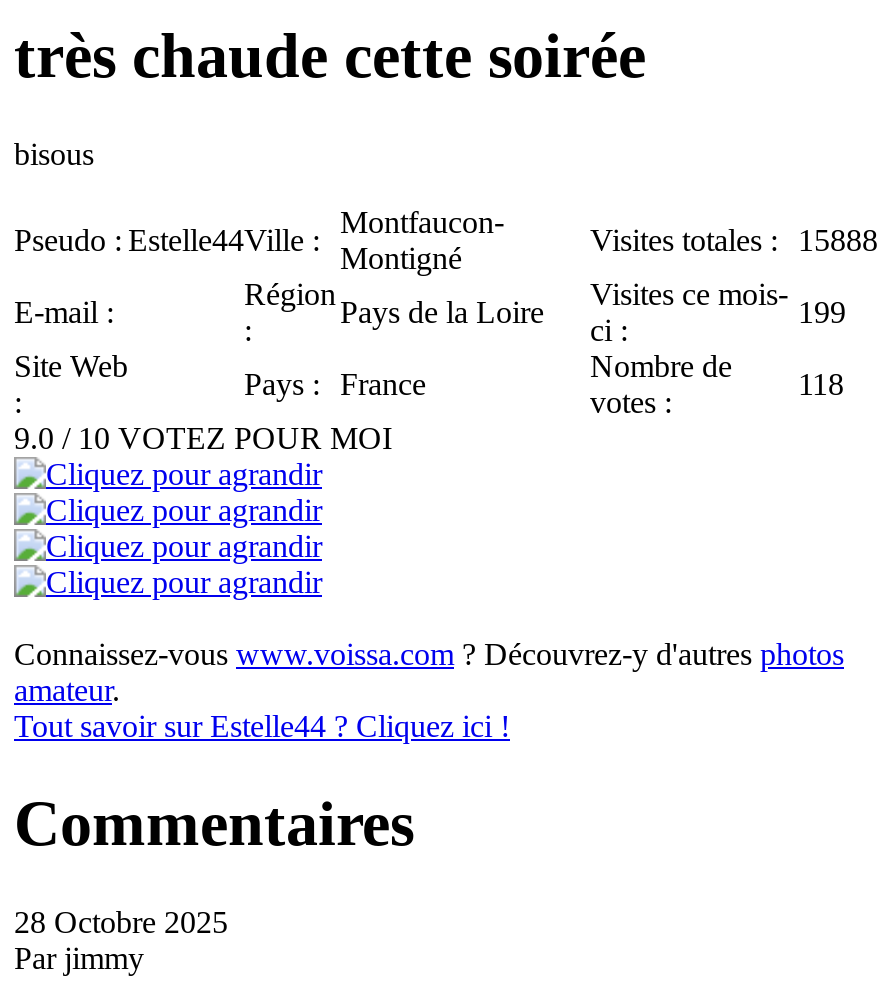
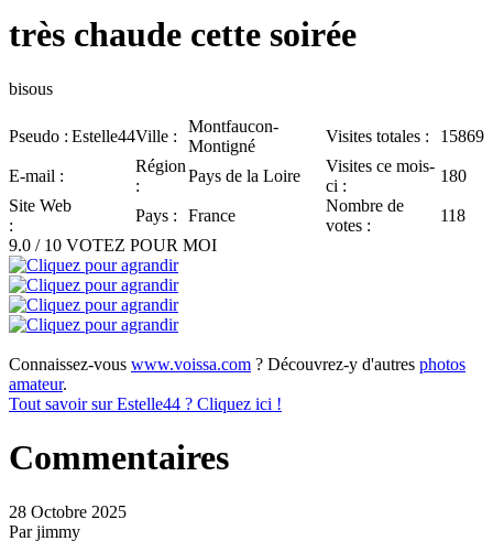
- Visites totales : 15888
+ Visites totales : 15869

- 199
+ 180
